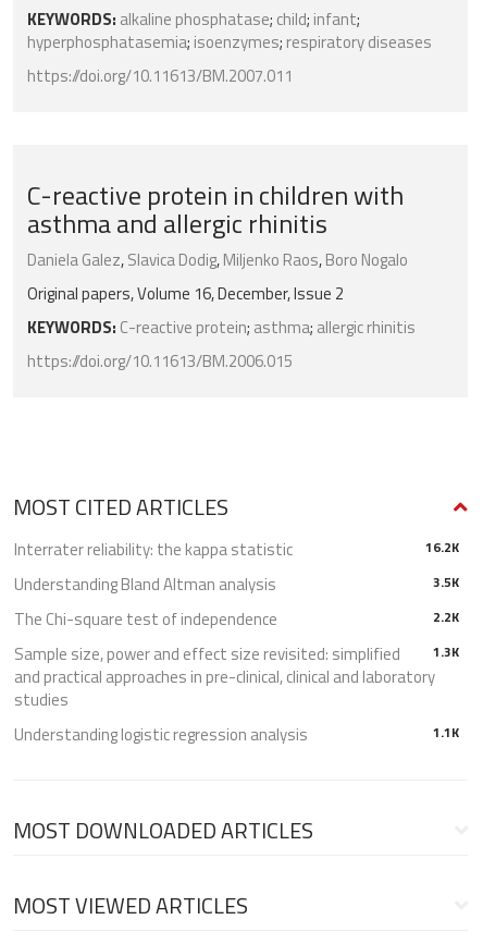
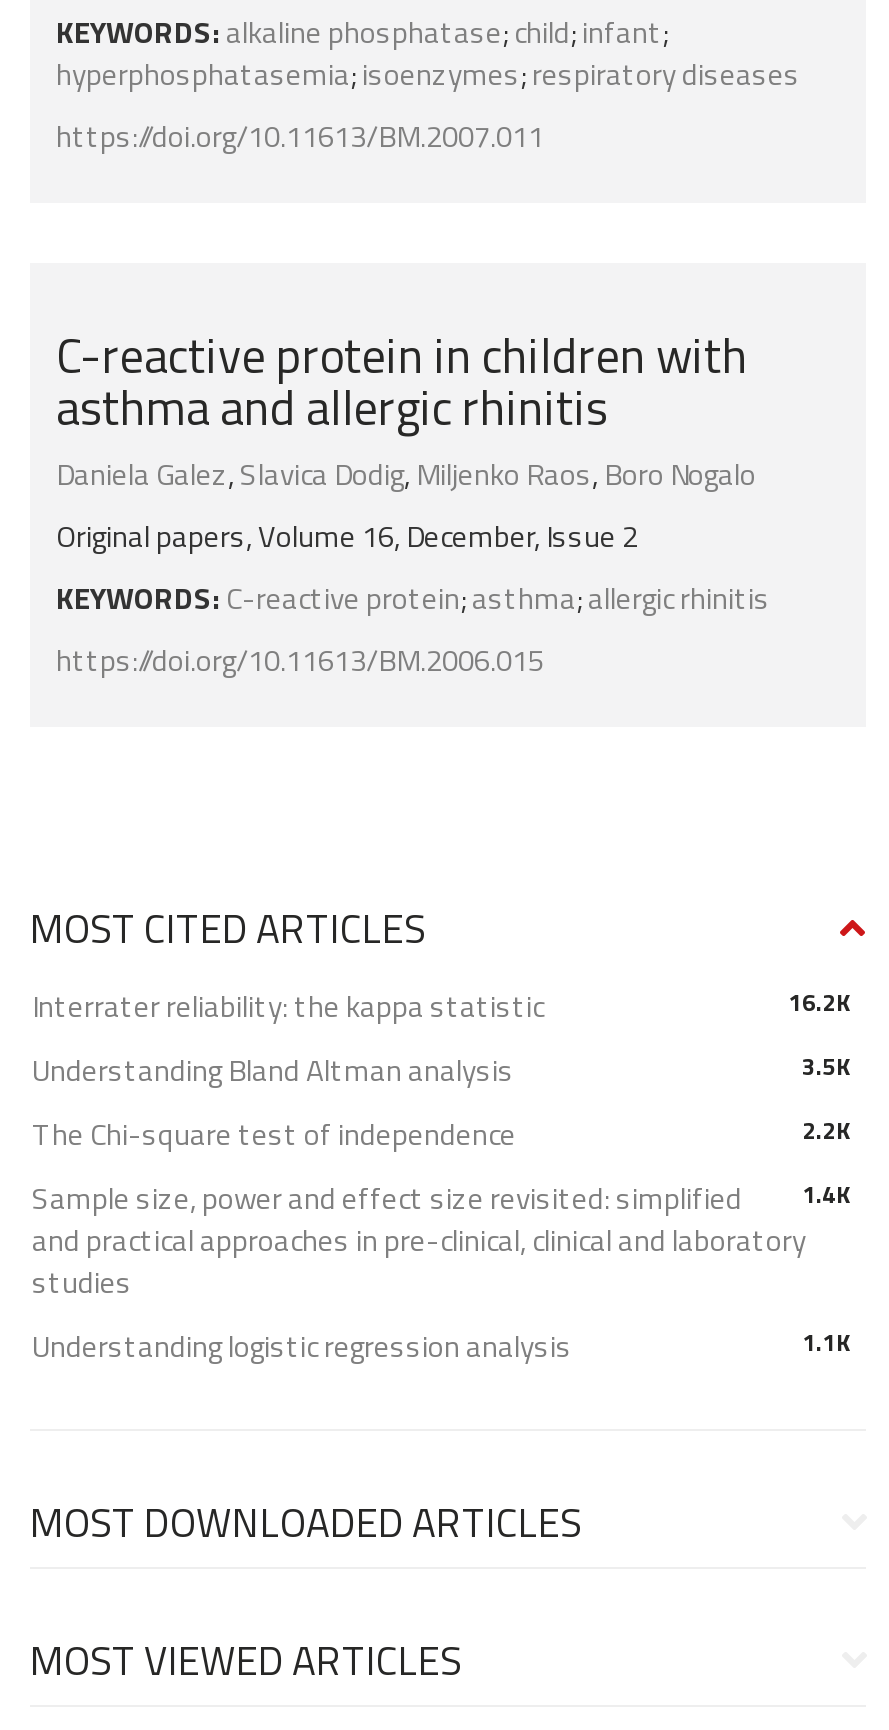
- Sample size, power and effect size revisited: simplified 1.3K
+ Sample size, power and effect size revisited: simplified 1.4K
